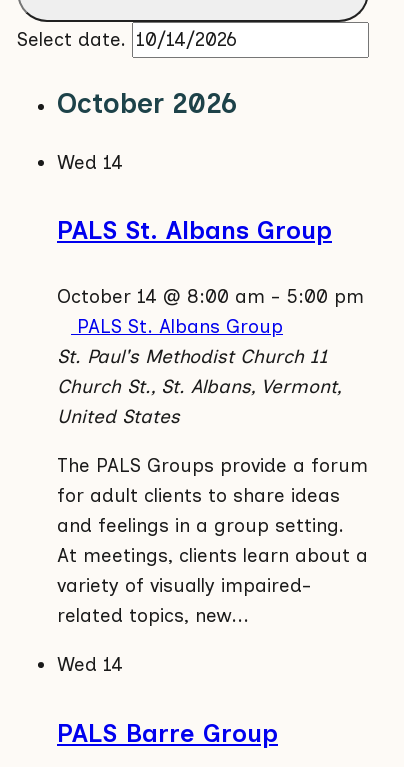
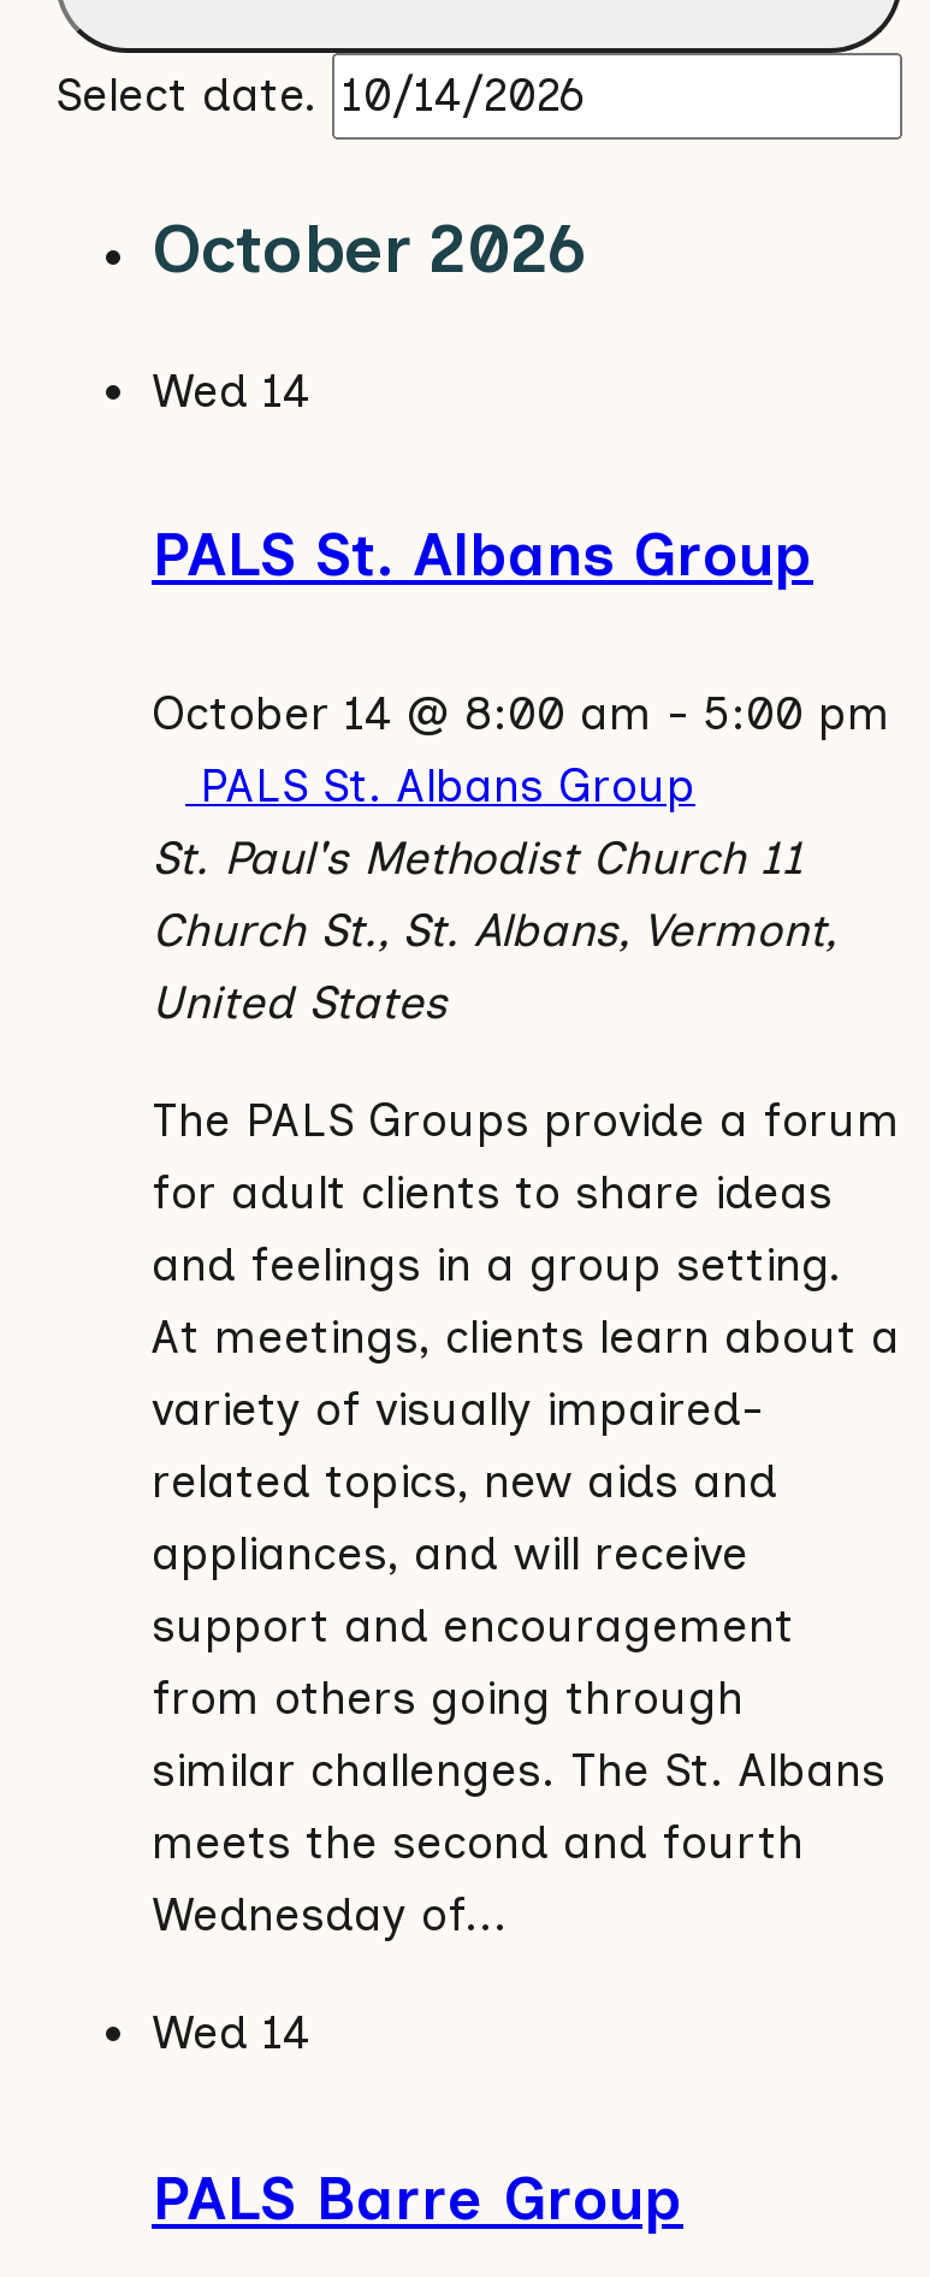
- related topics, new...
+ related topics, new aids and
+ appliances, and will receive
+ support and encouragement
+ from others going through
+ similar challenges. The St. Albans
+ meets the second and fourth
+ Wednesday of...
